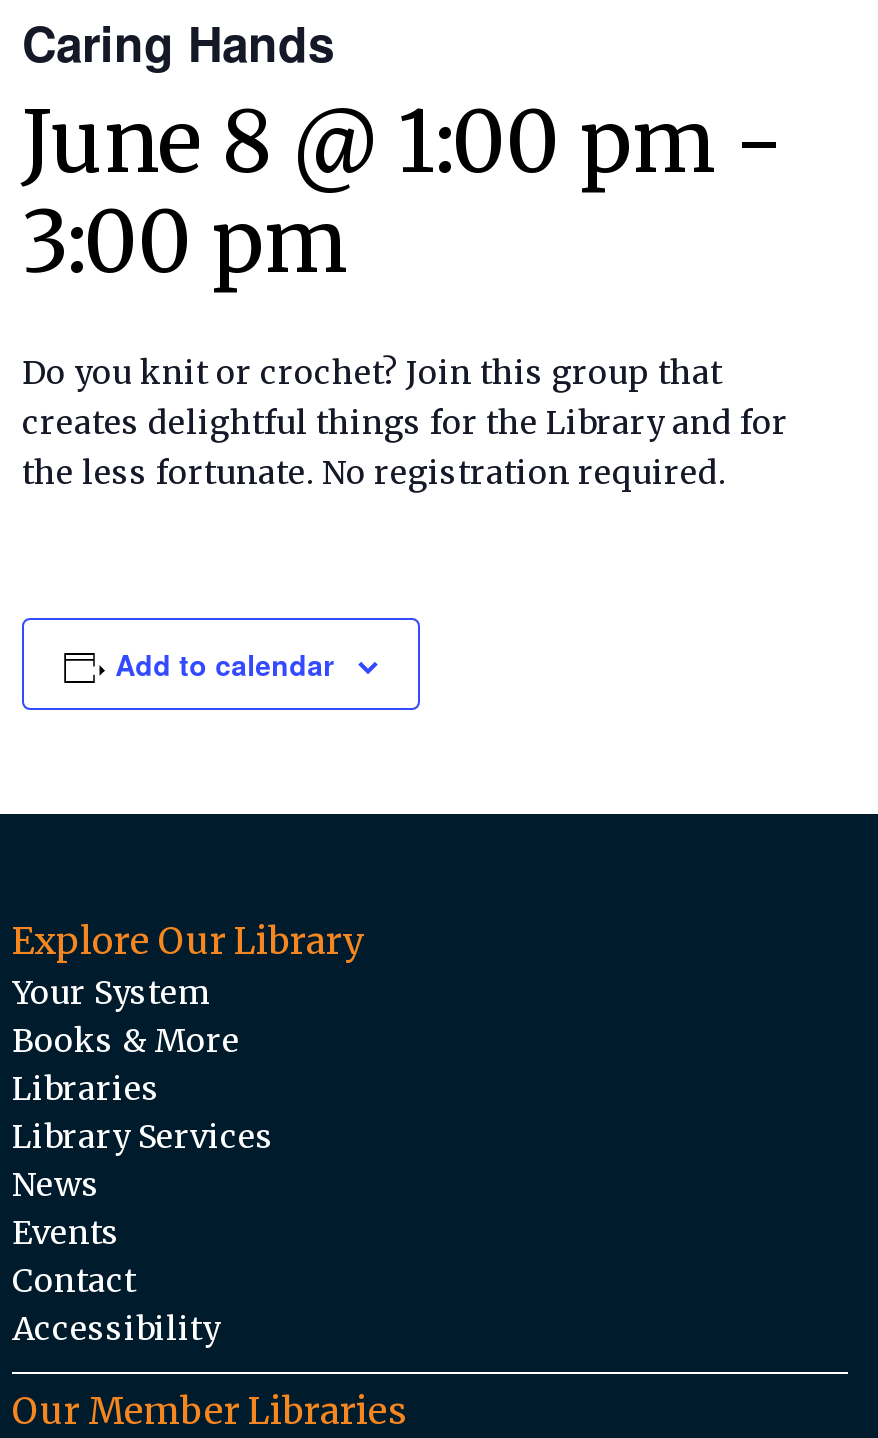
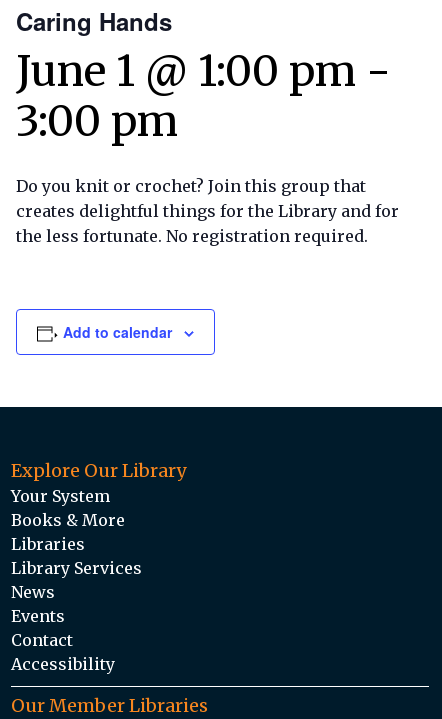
- June 8 @ 1:00 pm -
+ June 1 @ 1:00 pm -
